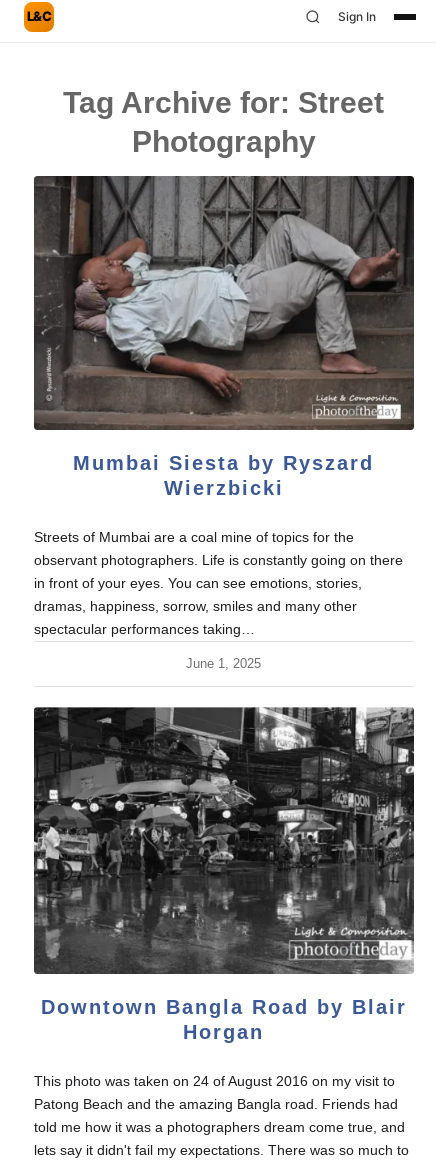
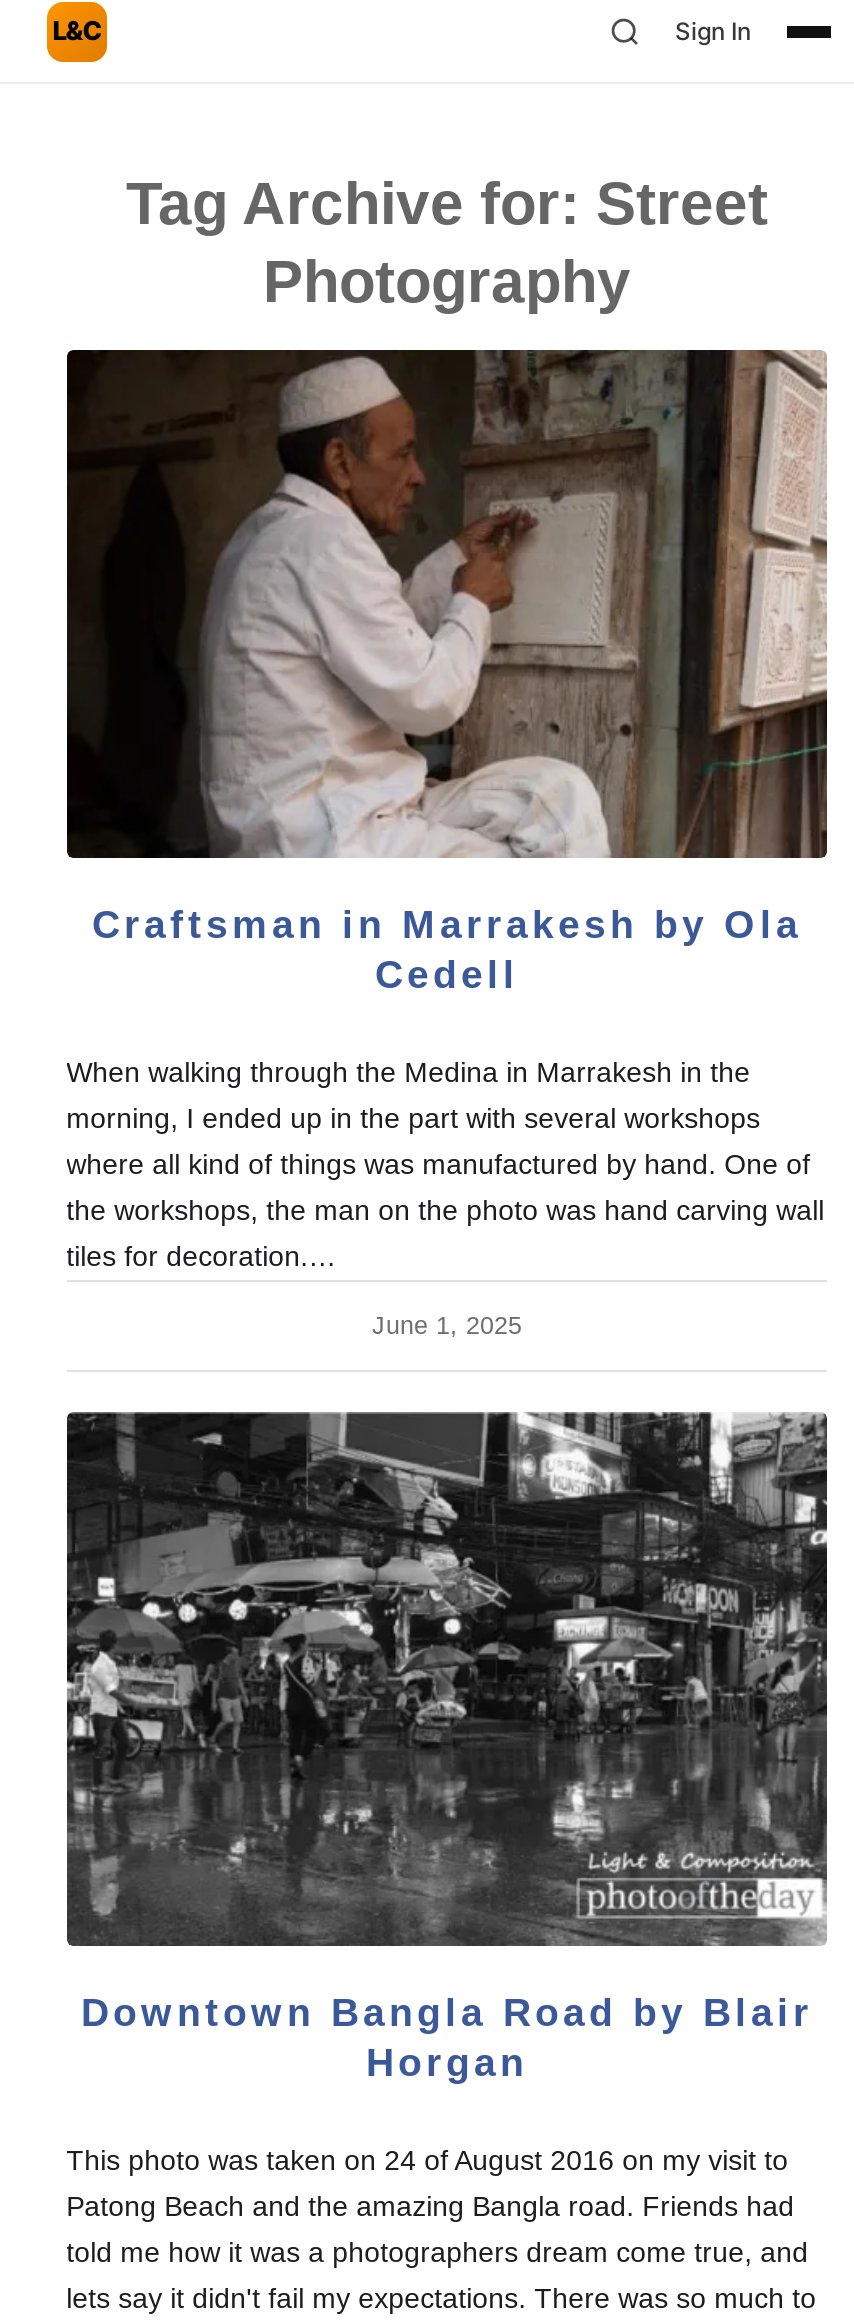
- [image]
- Mumbai Siesta by Ryszard
- Wierzbicki
+ [image]
+ Craftsman in Marrakesh by Ola
+ Cedell

- Streets of Mumbai are a coal mine of topics for the
- observant photographers. Life is constantly going on there
- in front of your eyes. You can see emotions, stories,
- dramas, happiness, sorrow, smiles and many other
- spectacular performances taking…
+ When walking through the Medina in Marrakesh in the
+ morning, I ended up in the part with several workshops
+ where all kind of things was manufactured by hand. One of
+ the workshops, the man on the photo was hand carving wall
+ tiles for decoration.…
